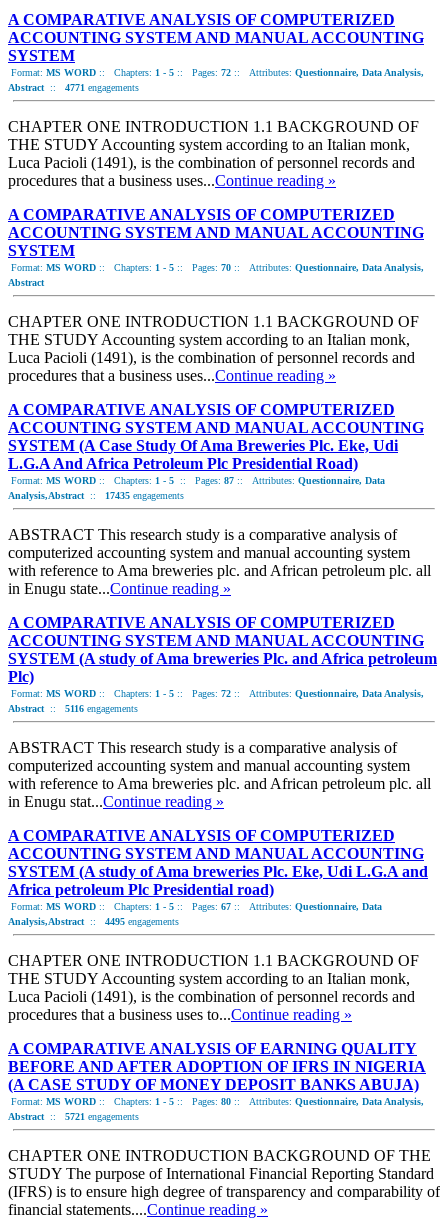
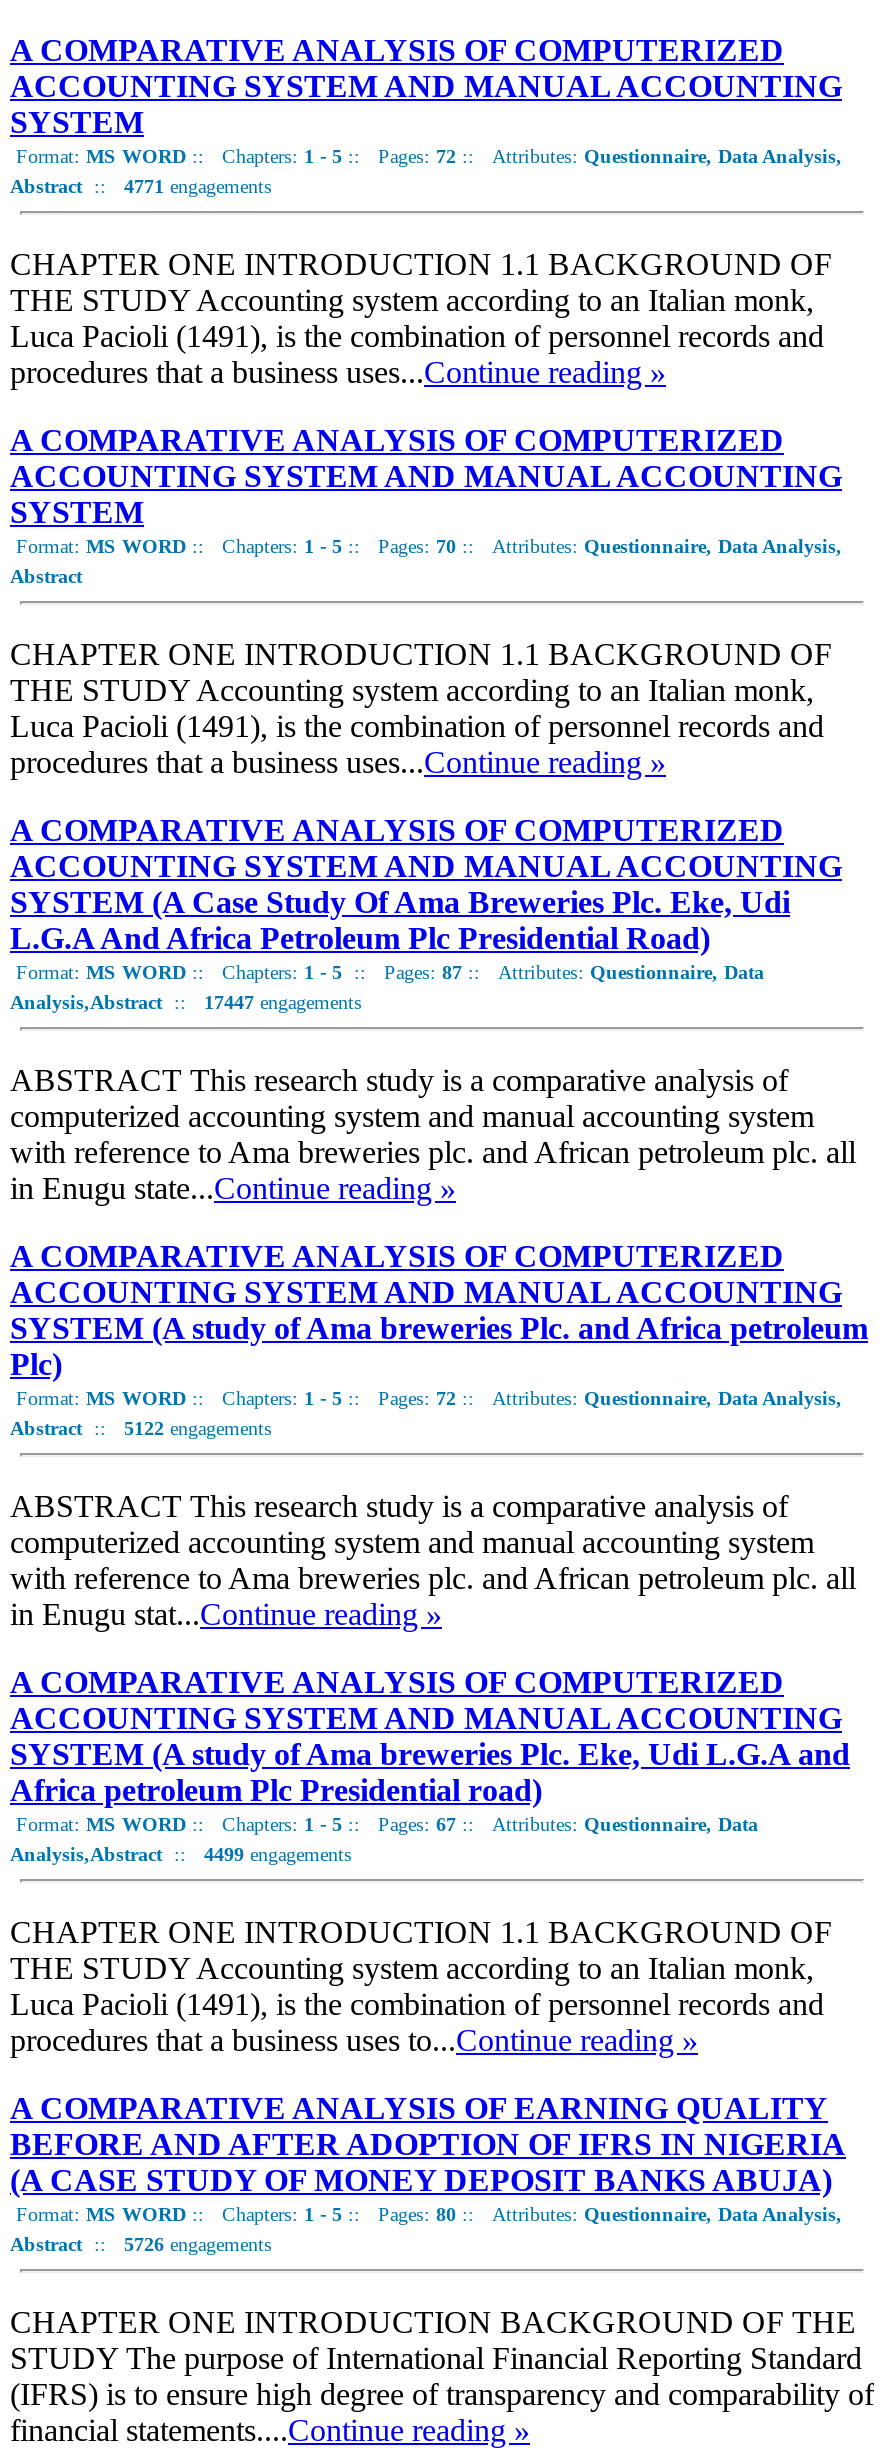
- Analysis,Abstract:: 17435 engagements
+ Analysis,Abstract:: 17447 engagements

- Abstract:: 5116 engagements
+ Abstract:: 5122 engagements

- Analysis,Abstract:: 4495 engagements
+ Analysis,Abstract:: 4499 engagements

- Abstract:: 5721 engagements
+ Abstract:: 5726 engagements
